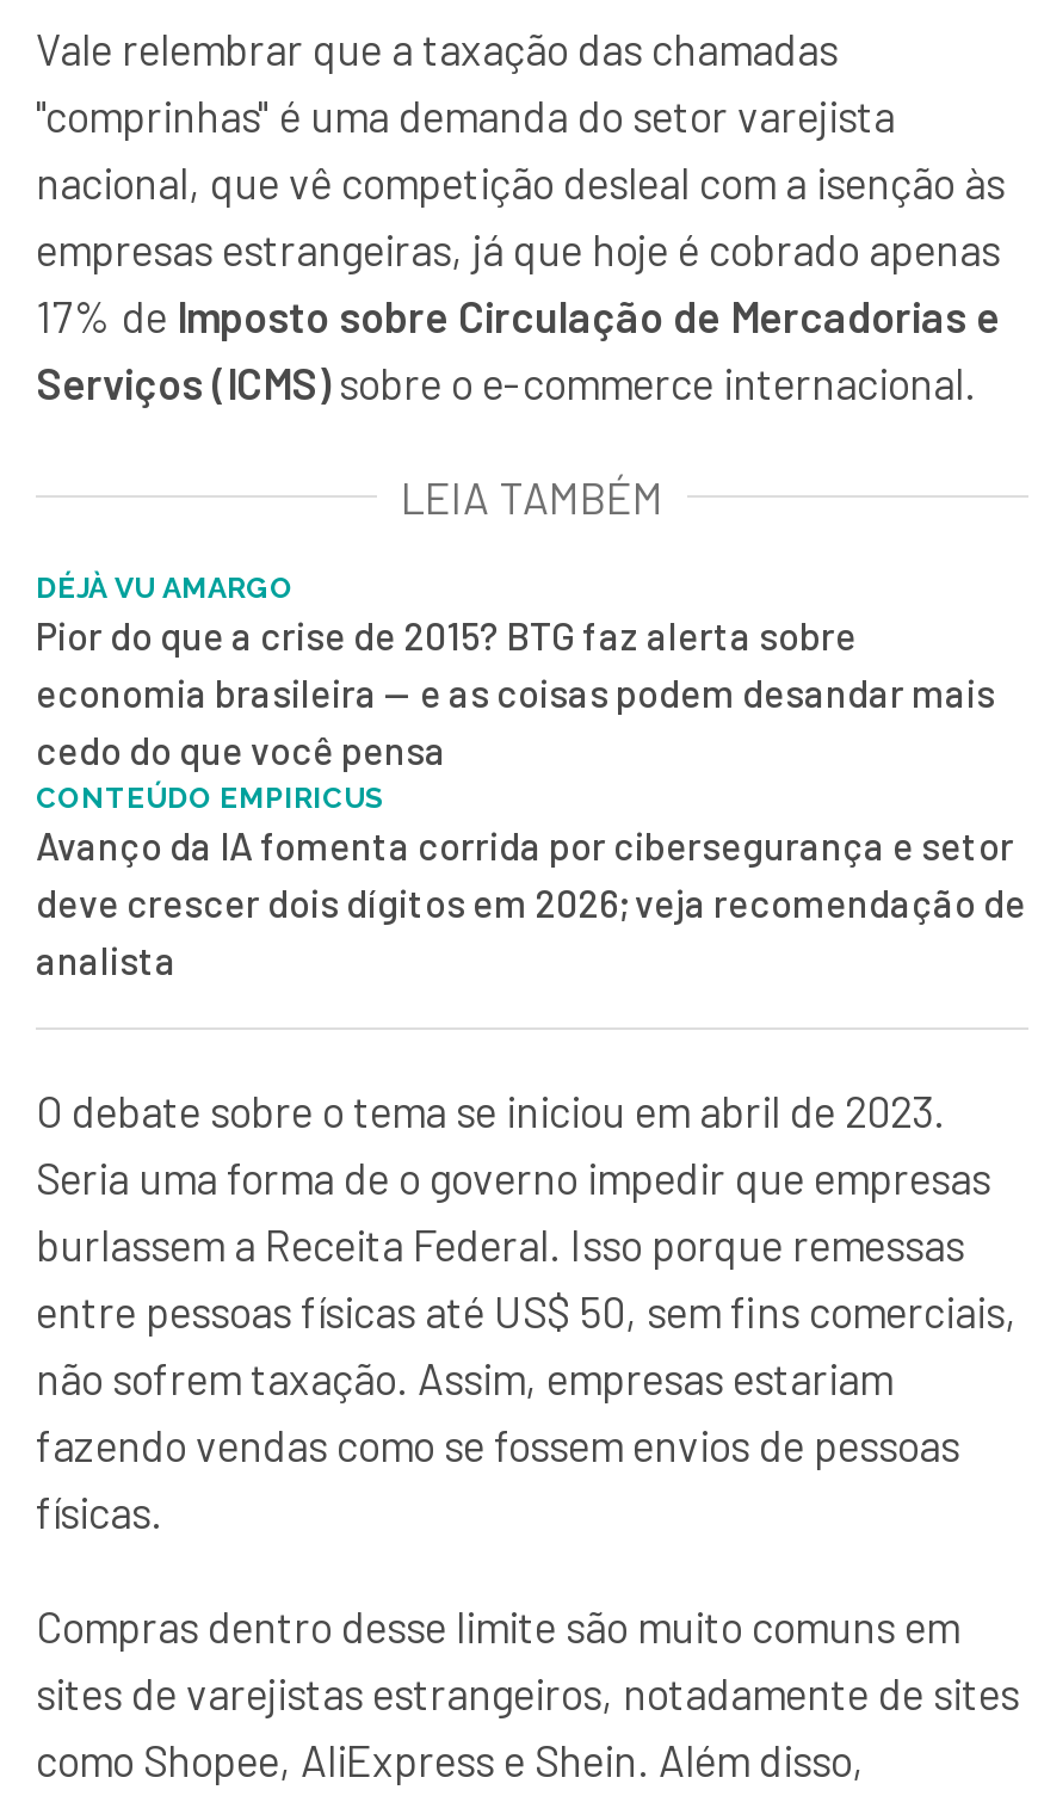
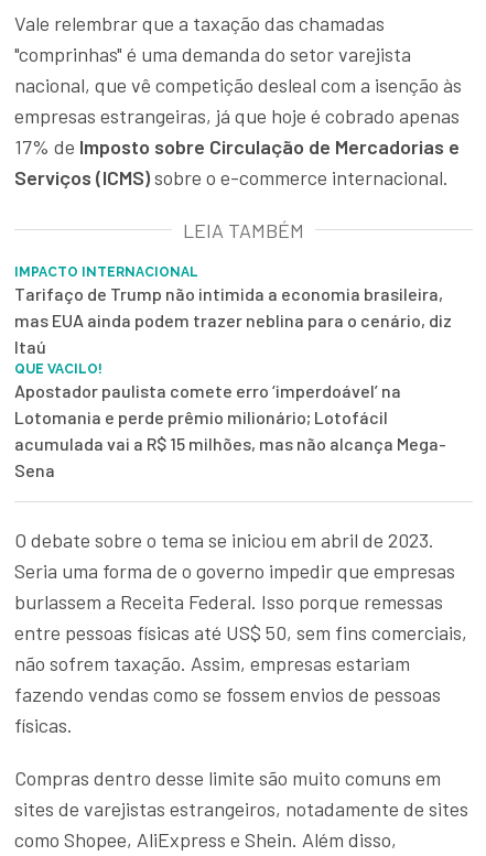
- DÉJÀ VU AMARGO
- Pior do que a crise de 2015? BTG faz alerta sobre
- economia brasileira — e as coisas podem desandar mais
- cedo do que você pensa
- CONTEÚDO EMPIRICUS
- Avanço da IA fomenta corrida por cibersegurança e setor
- deve crescer dois dígitos em 2026; veja recomendação de
- analista
+ IMPACTO INTERNACIONAL
+ Tarifaço de Trump não intimida a economia brasileira,
+ mas EUA ainda podem trazer neblina para o cenário, diz
+ Itaú
+ QUE VACILO!
+ Apostador paulista comete erro ‘imperdoável’ na
+ Lotomania e perde prêmio milionário; Lotofácil
+ acumulada vai a R$ 15 milhões, mas não alcança Mega-
+ Sena
